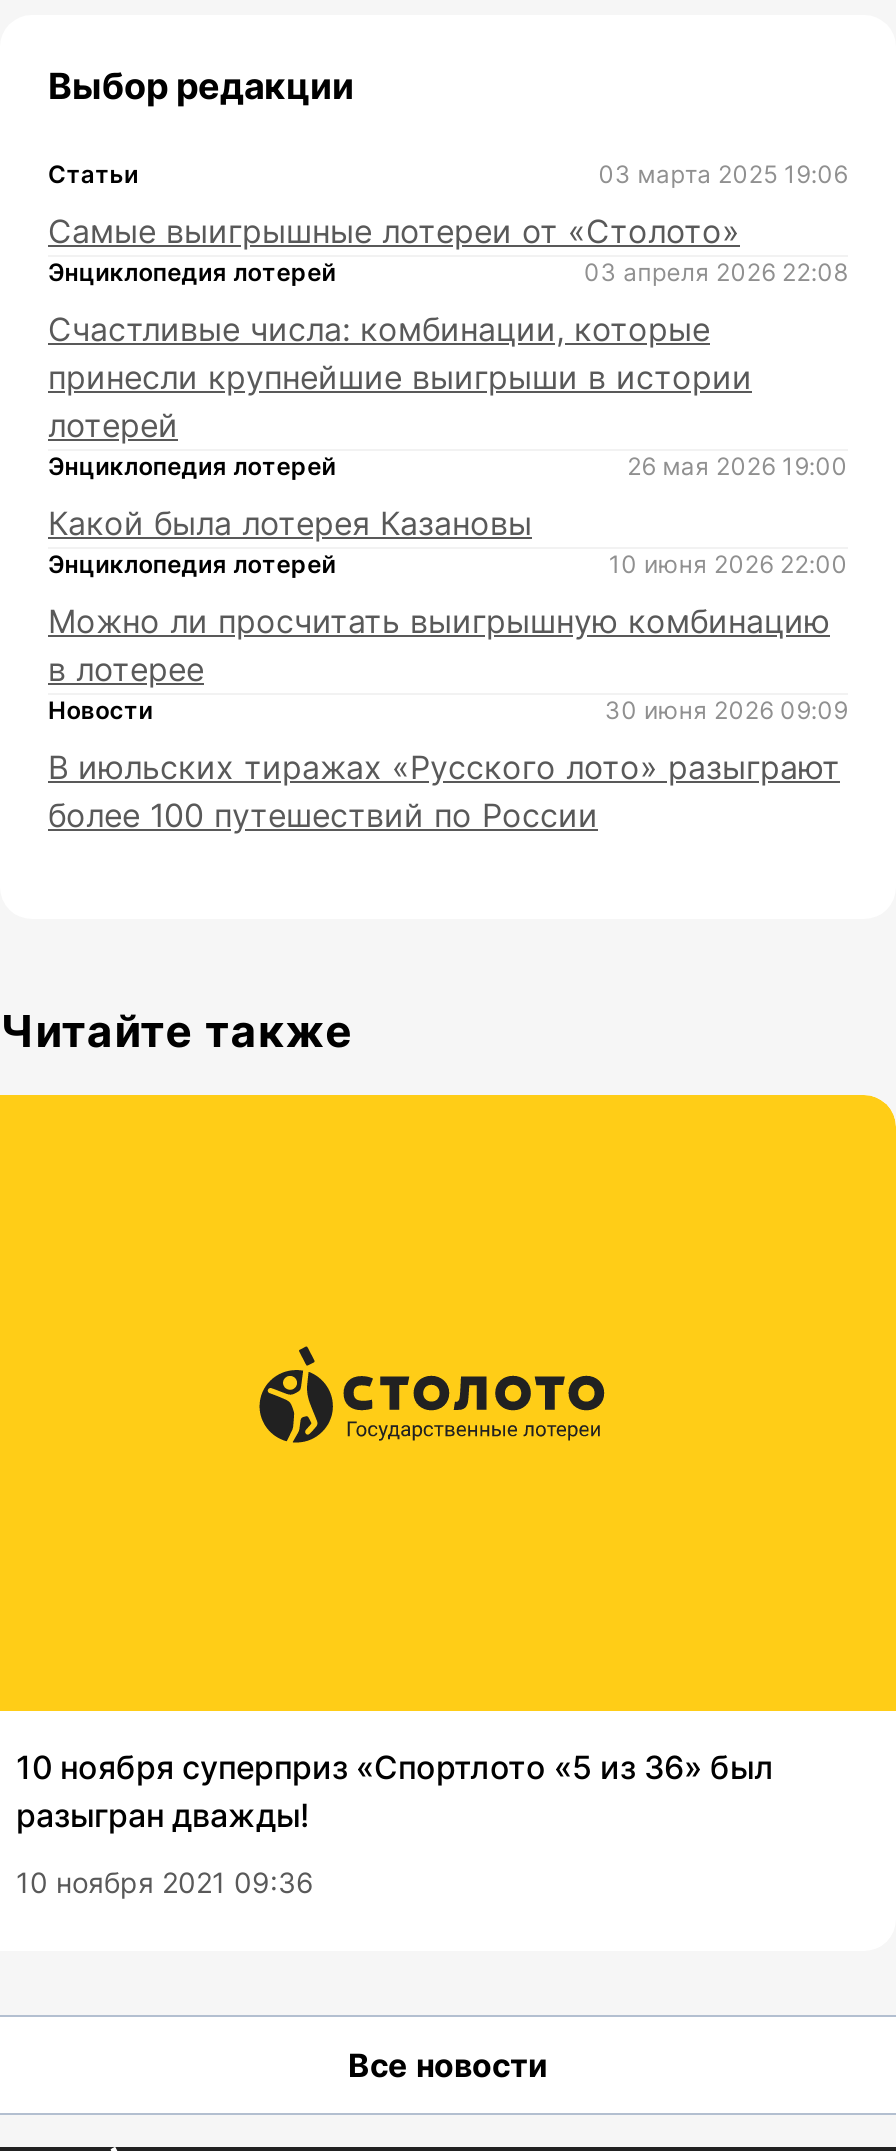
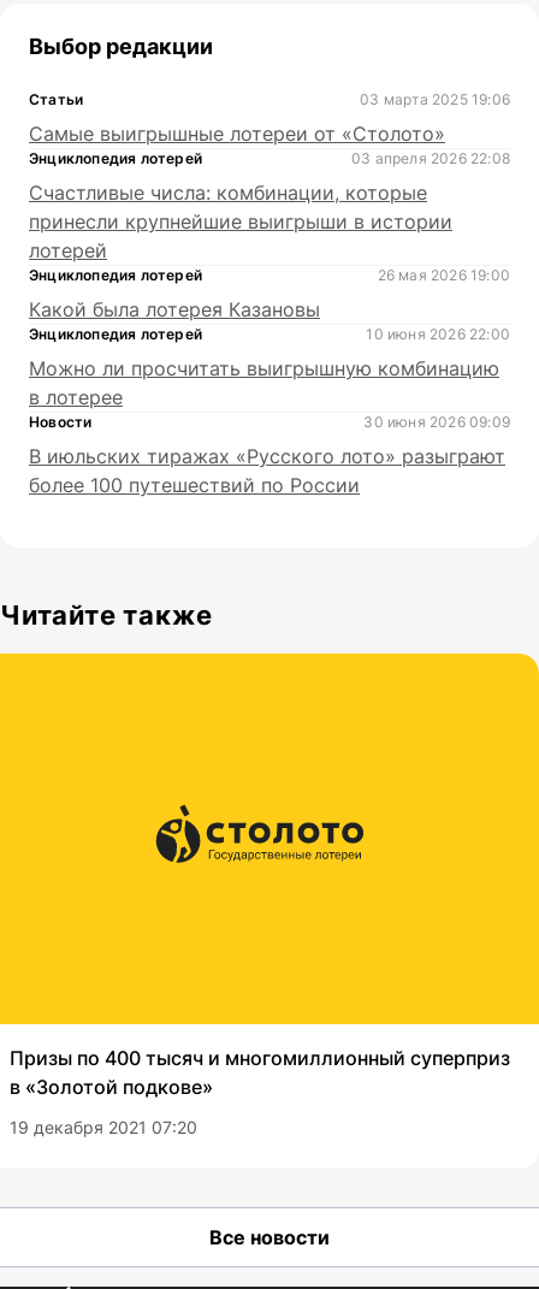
- 10 ноября суперприз «Спортлото «5 из 36» был
- разыгран дважды!
+ Призы по 400 тысяч и многомиллионный суперприз
+ в «Золотой подкове»

- 10 ноября 2021 09:36
+ 19 декабря 2021 07:20
